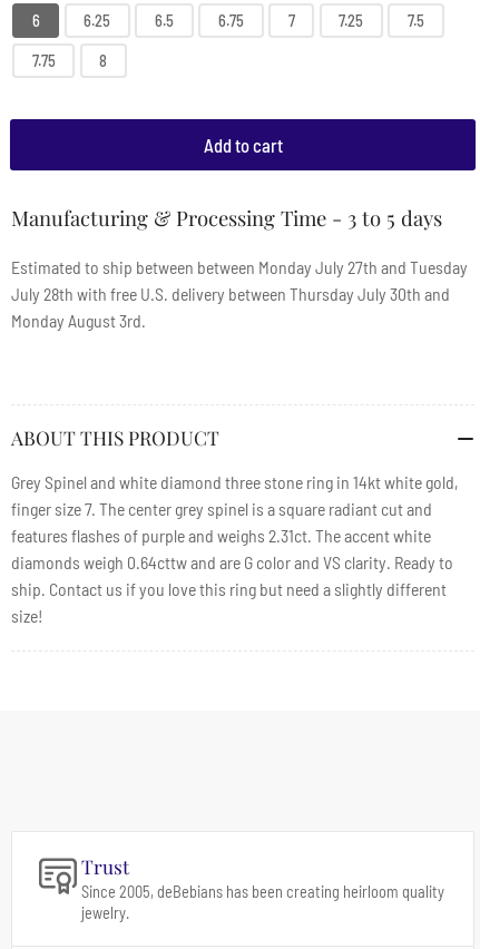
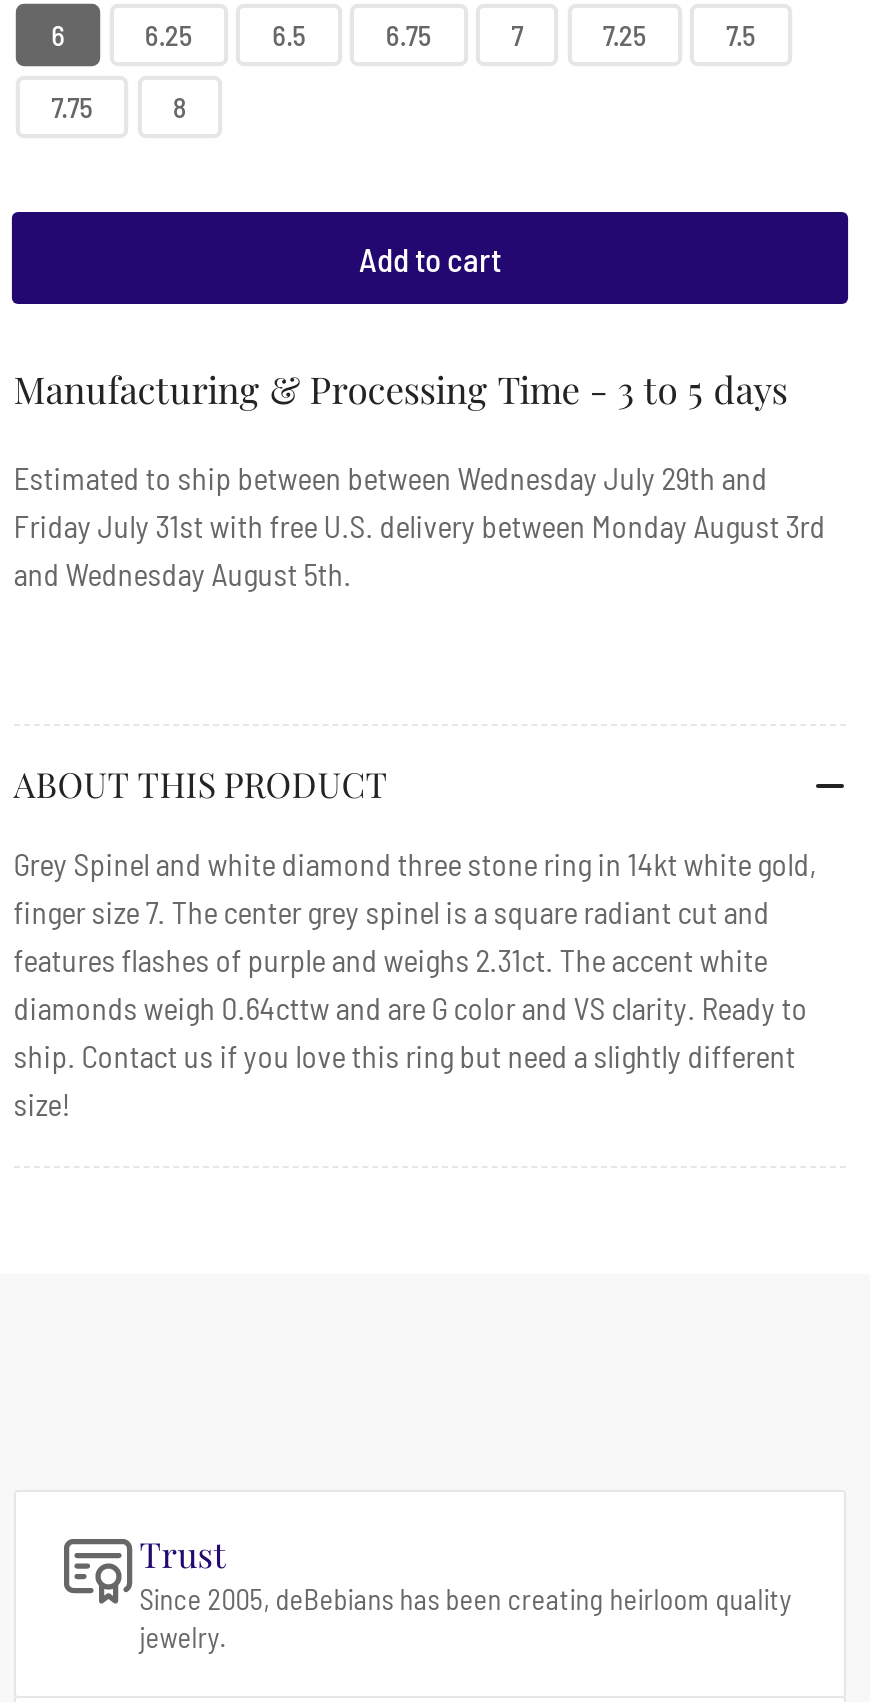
- Estimated to ship between between Monday July 27th and Tuesday
- July 28th with free U.S. delivery between Thursday July 30th and
- Monday August 3rd.
+ Estimated to ship between between Wednesday July 29th and
+ Friday July 31st with free U.S. delivery between Monday August 3rd
+ and Wednesday August 5th.
